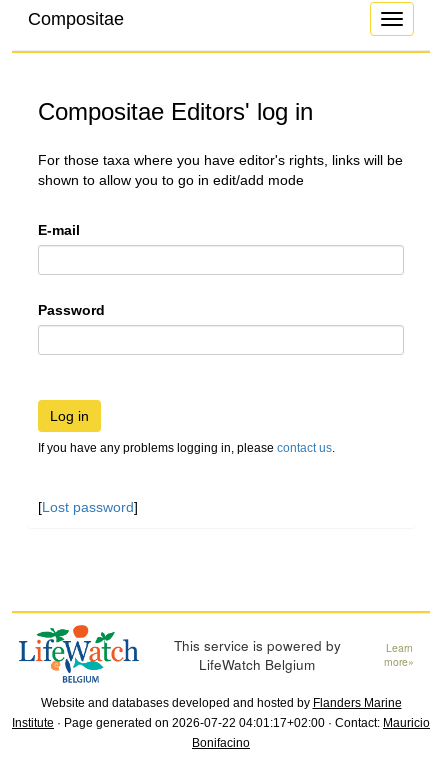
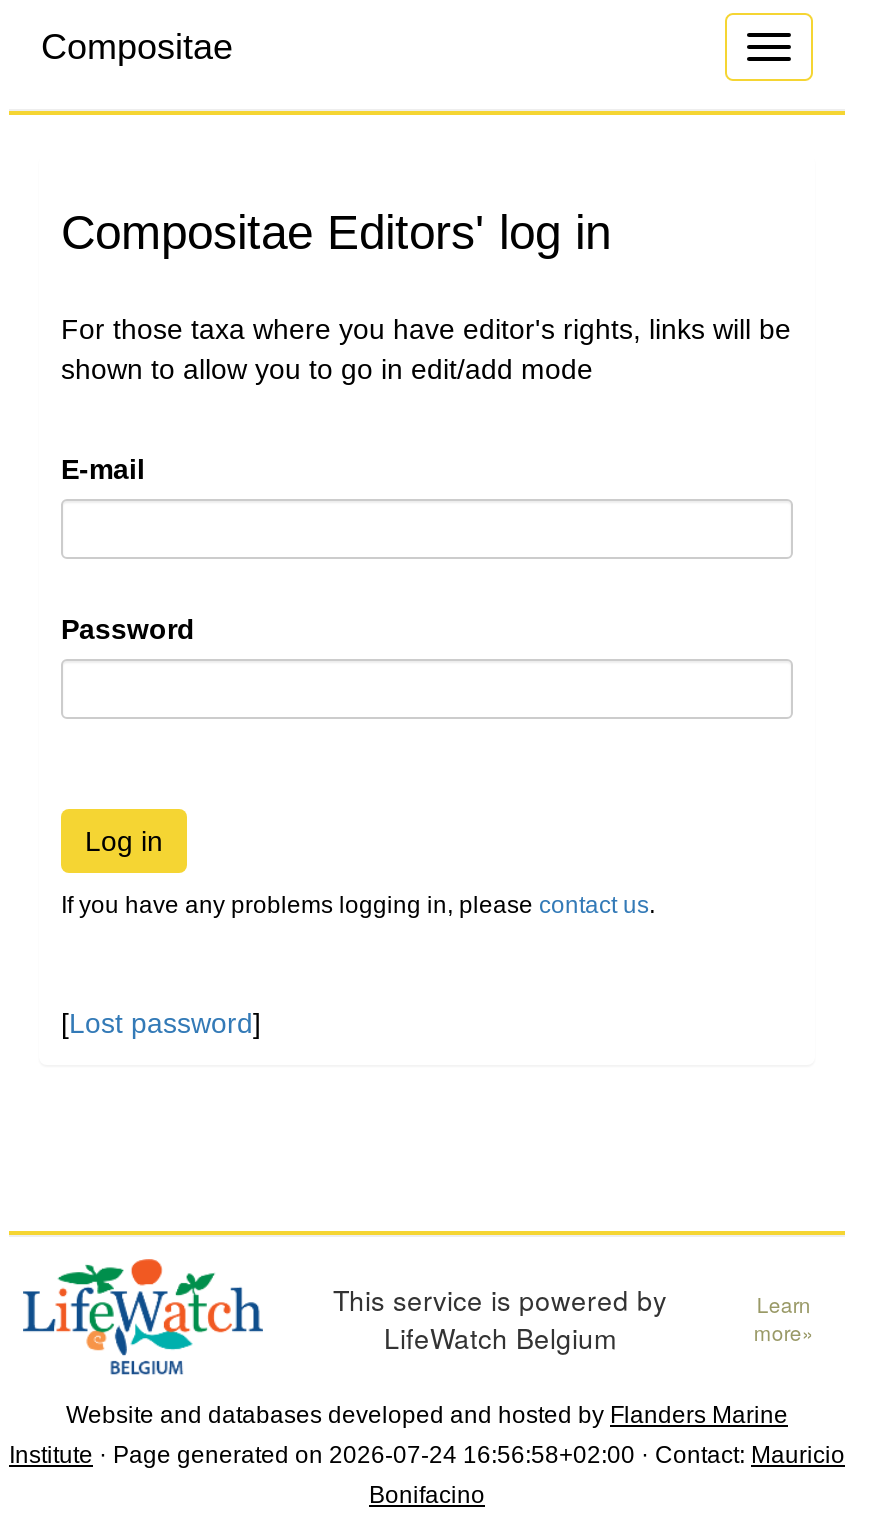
- Institute · Page generated on 2026-07-22 04:01:17+02:00 · Contact: Mauricio
+ Institute · Page generated on 2026-07-24 16:56:58+02:00 · Contact: Mauricio
